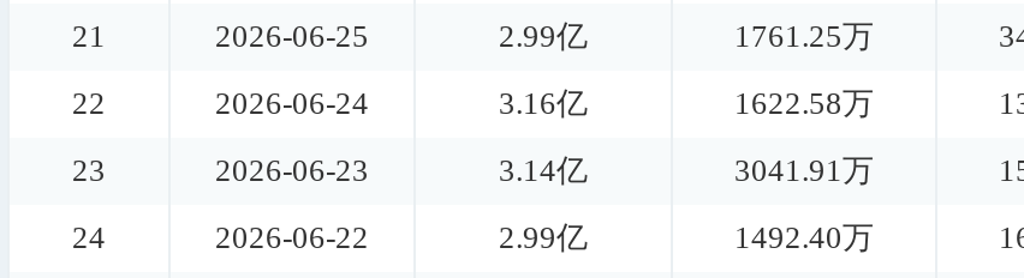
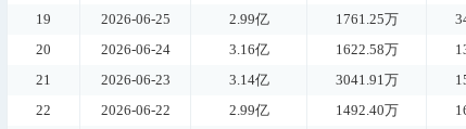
- 21
+ 19

- 22
+ 20

- 23
+ 21

- 24
+ 22
